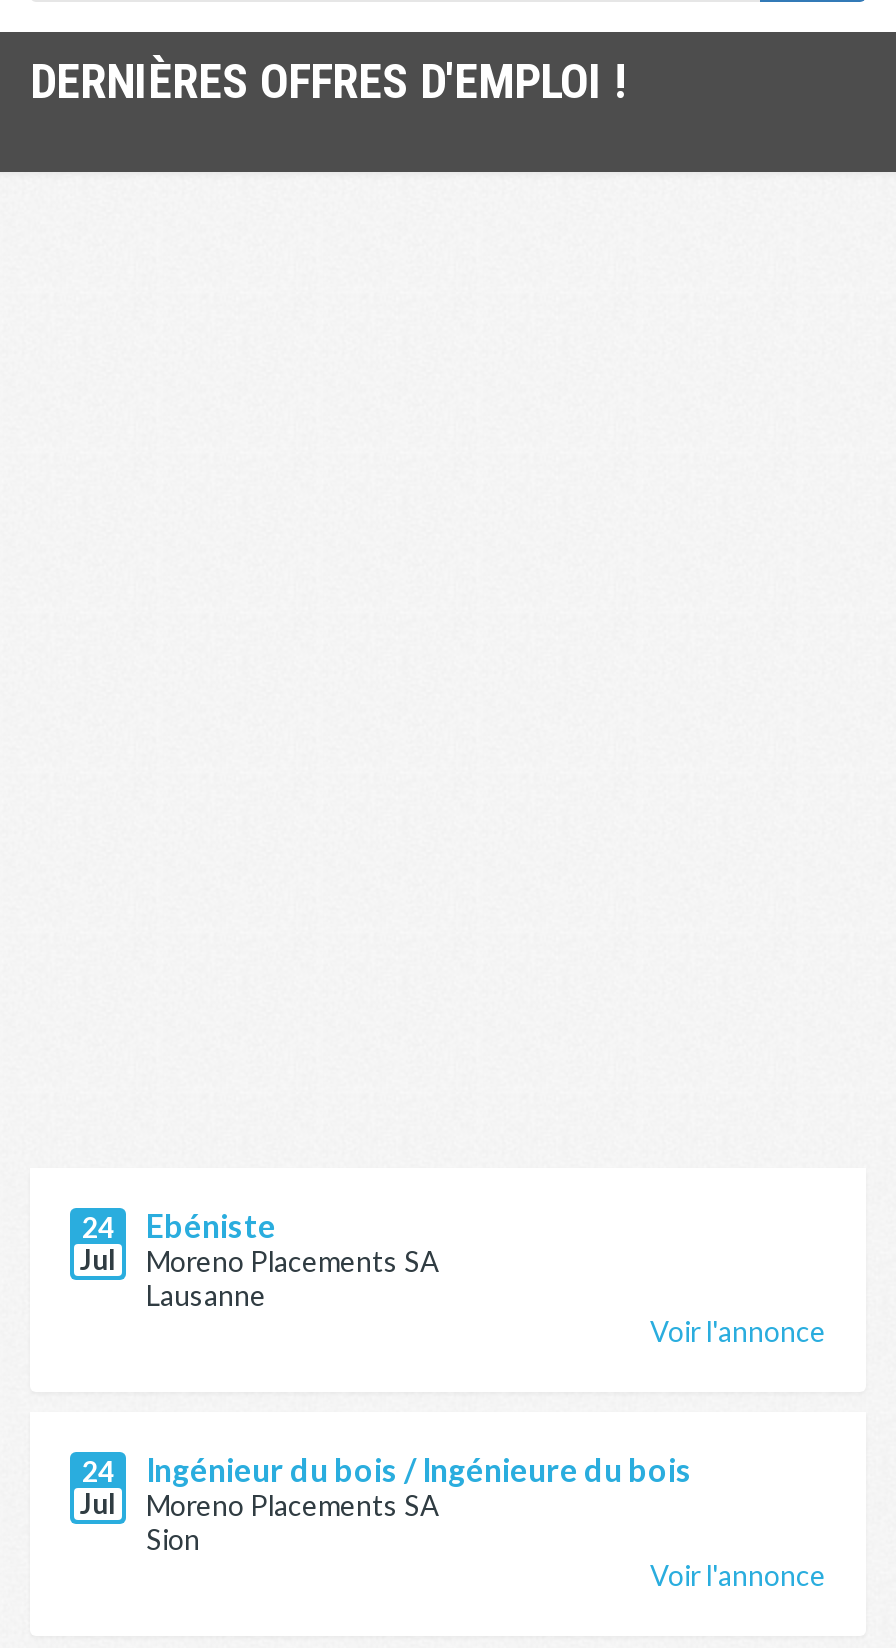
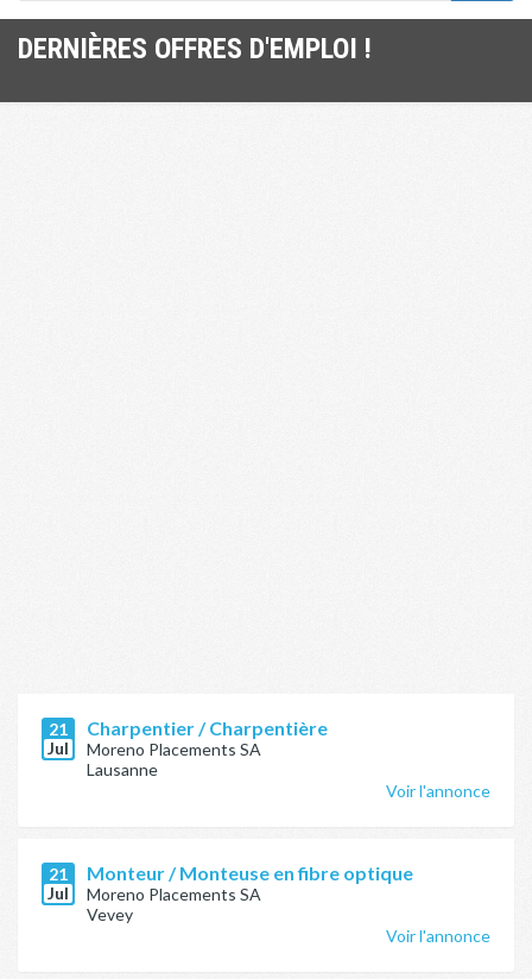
- 24
+ 21

- Ebéniste
+ Charpentier / Charpentière

- 24
+ 21

- Ingénieur du bois / Ingénieure du bois
+ Monteur / Monteuse en fibre optique

- Sion
+ Vevey
